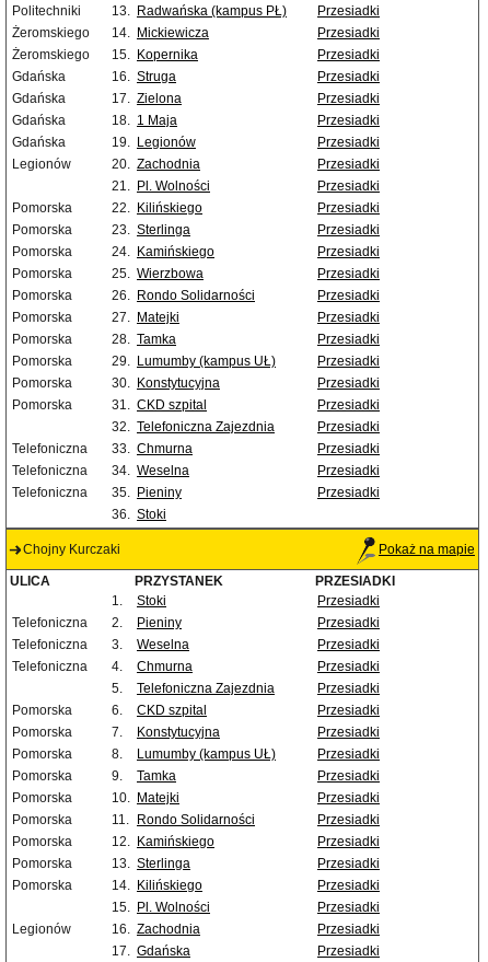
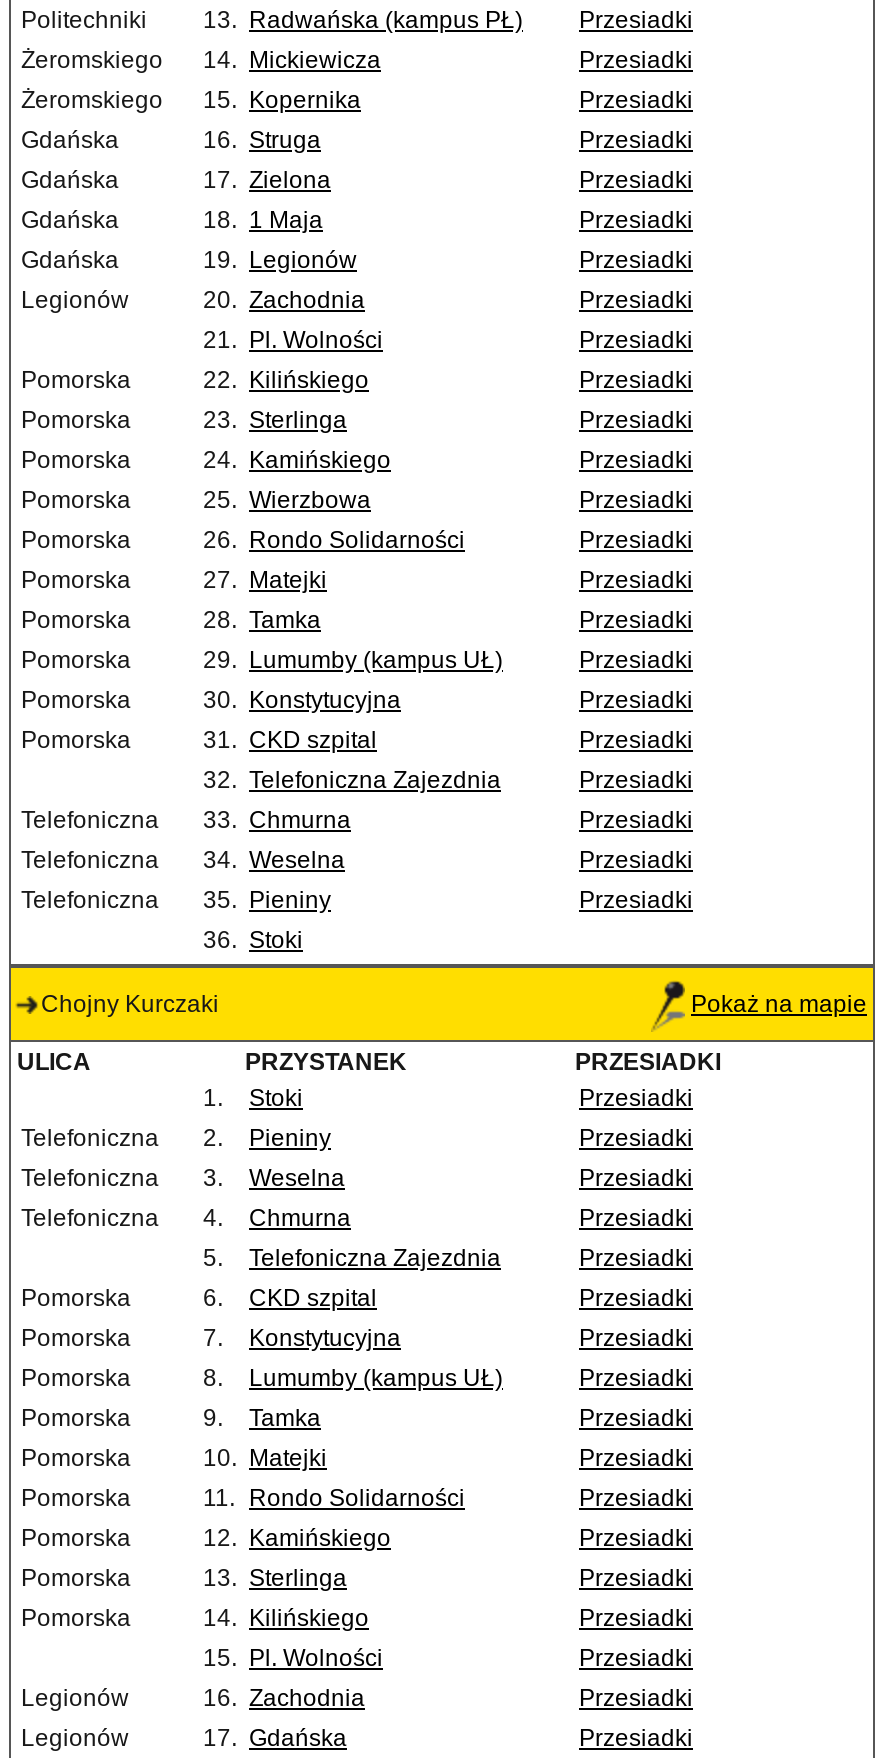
+ Legionów
